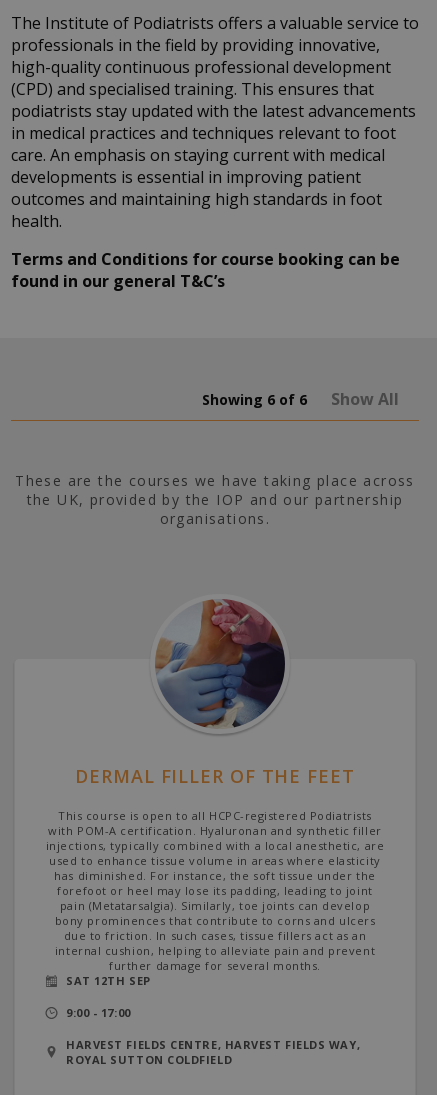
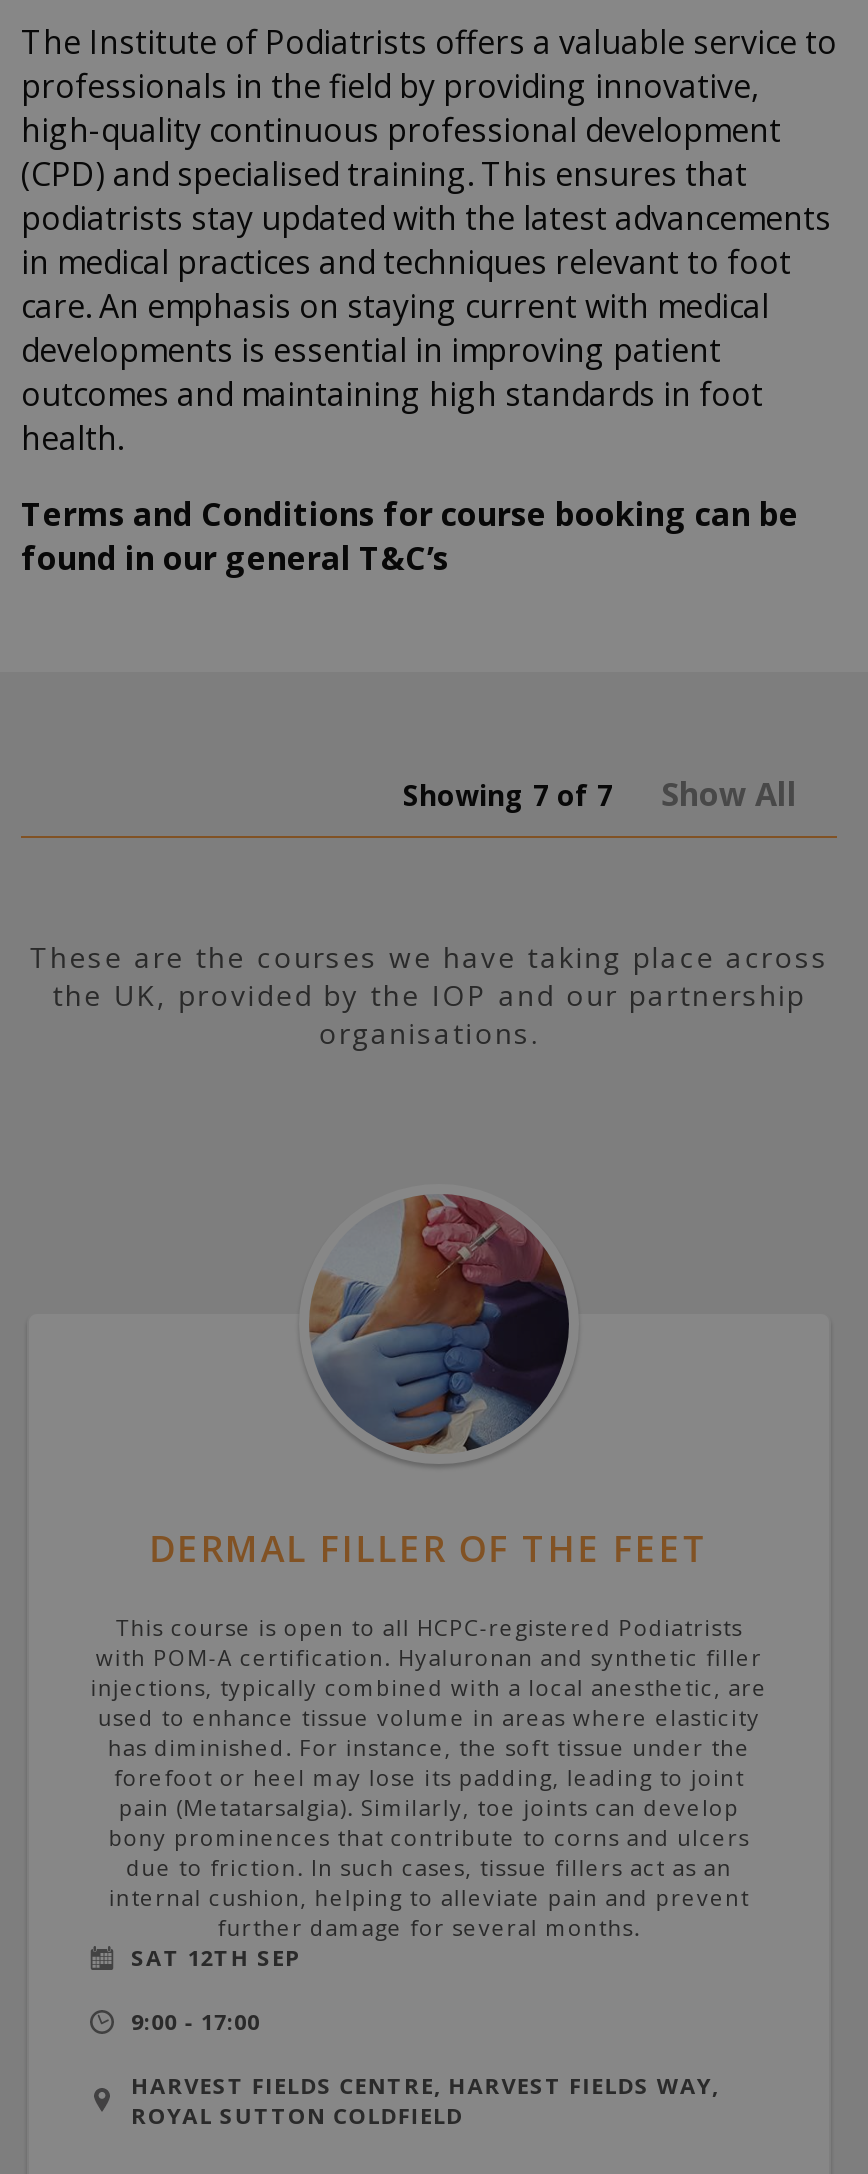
- Showing 6 of 6 Show All
+ Showing 7 of 7 Show All
